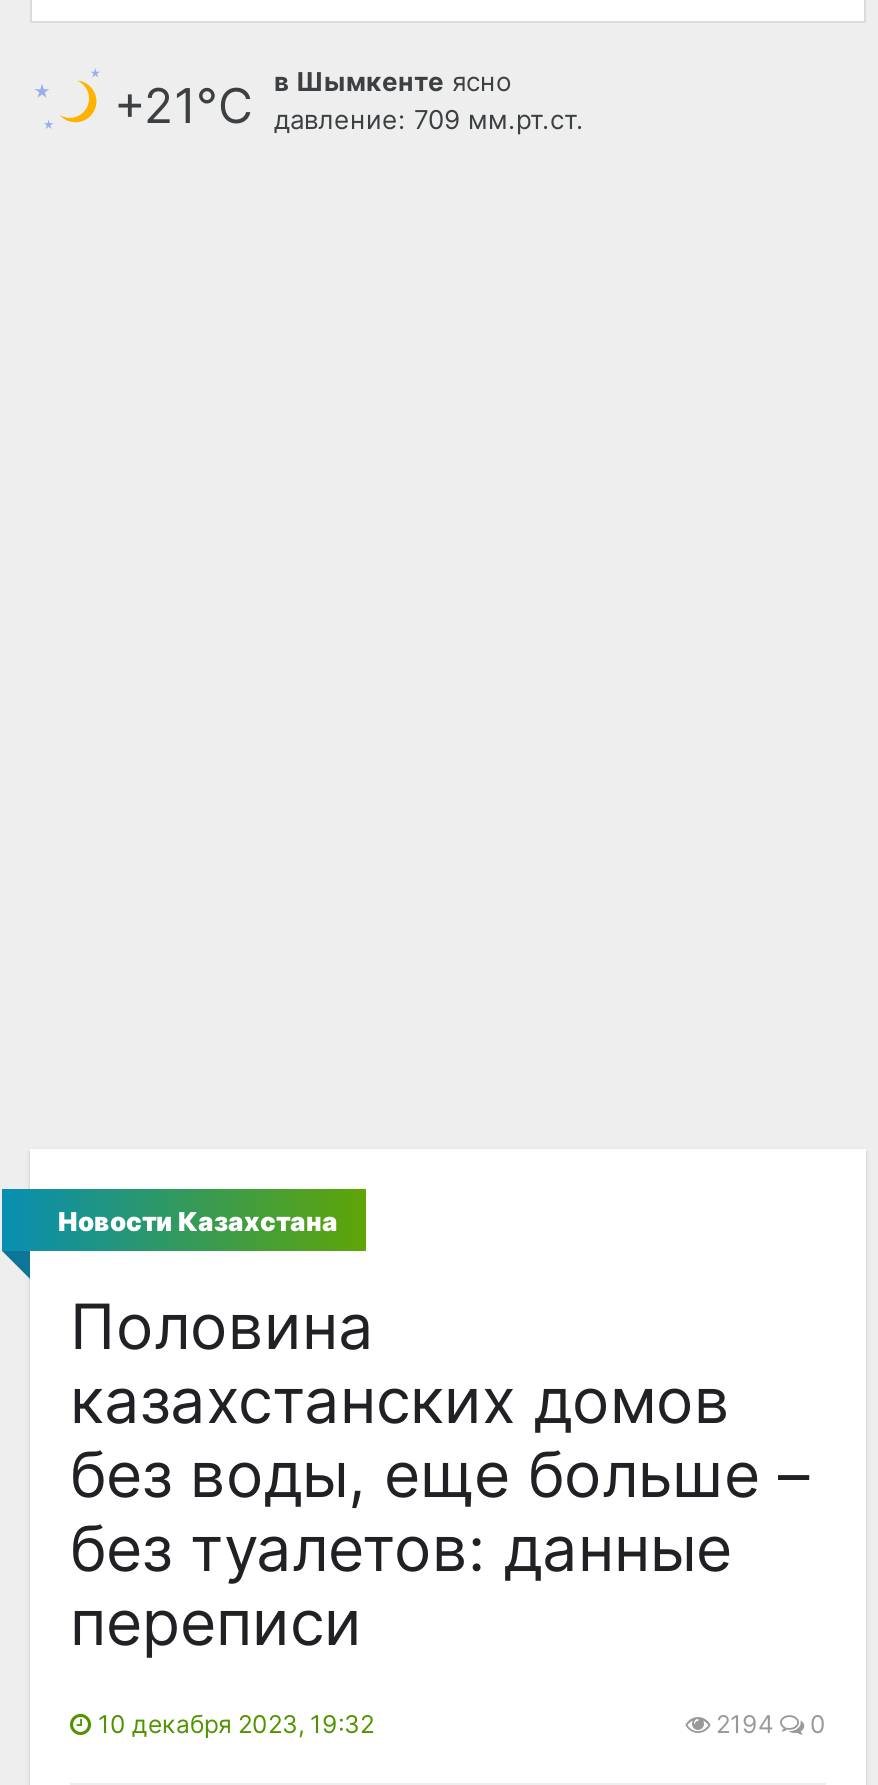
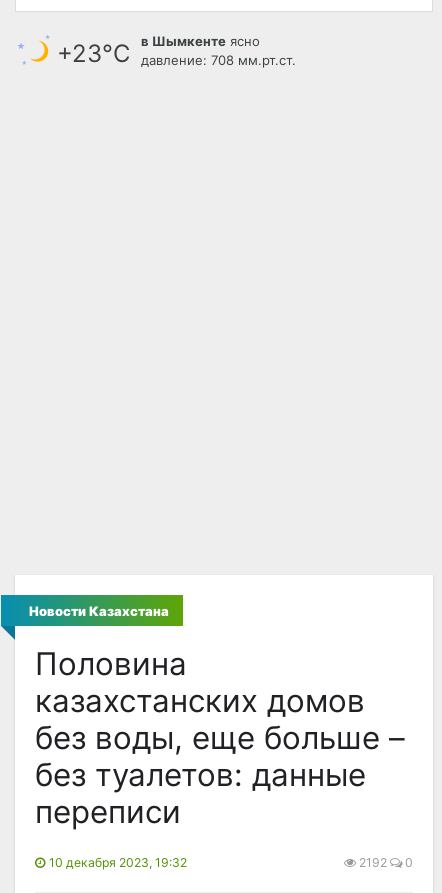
- +21°С
+ +23°С

- давление: 709 мм.рт.ст.
+ давление: 708 мм.рт.ст.

- 2194 0
+ 2192 0
